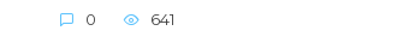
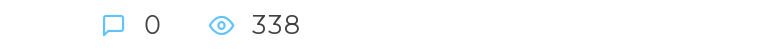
- 641
+ 338
